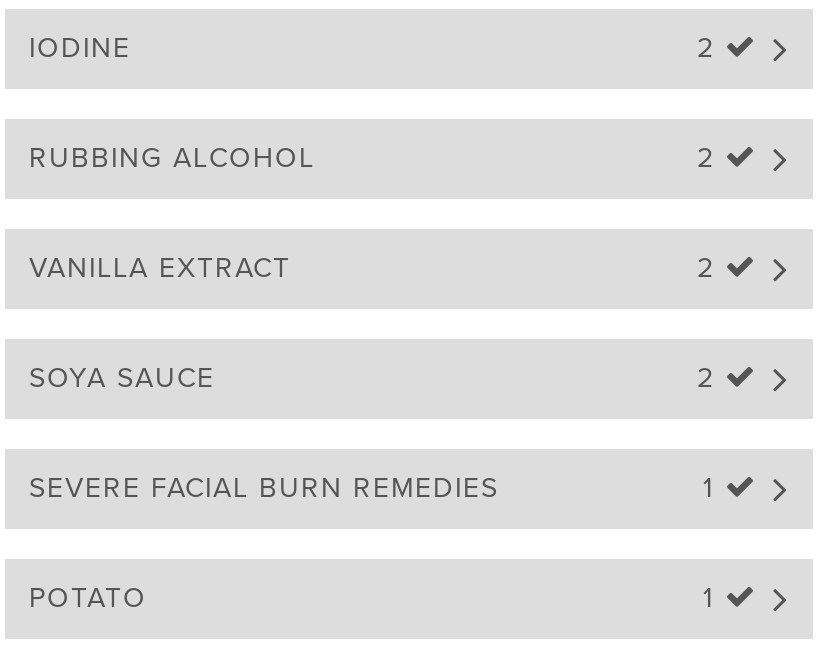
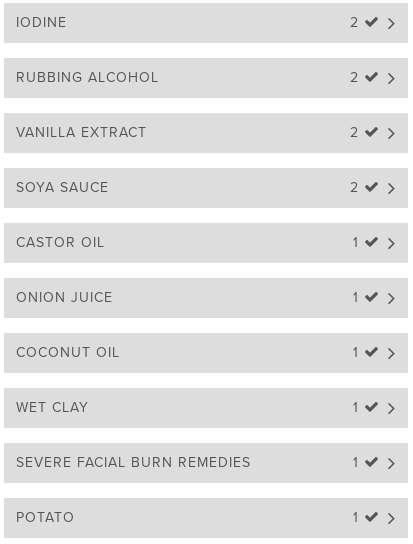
+ CASTOR OIL
+ 1
+ ONION JUICE
+ 1
+ COCONUT OIL
+ 1
+ WET CLAY
+ 1
